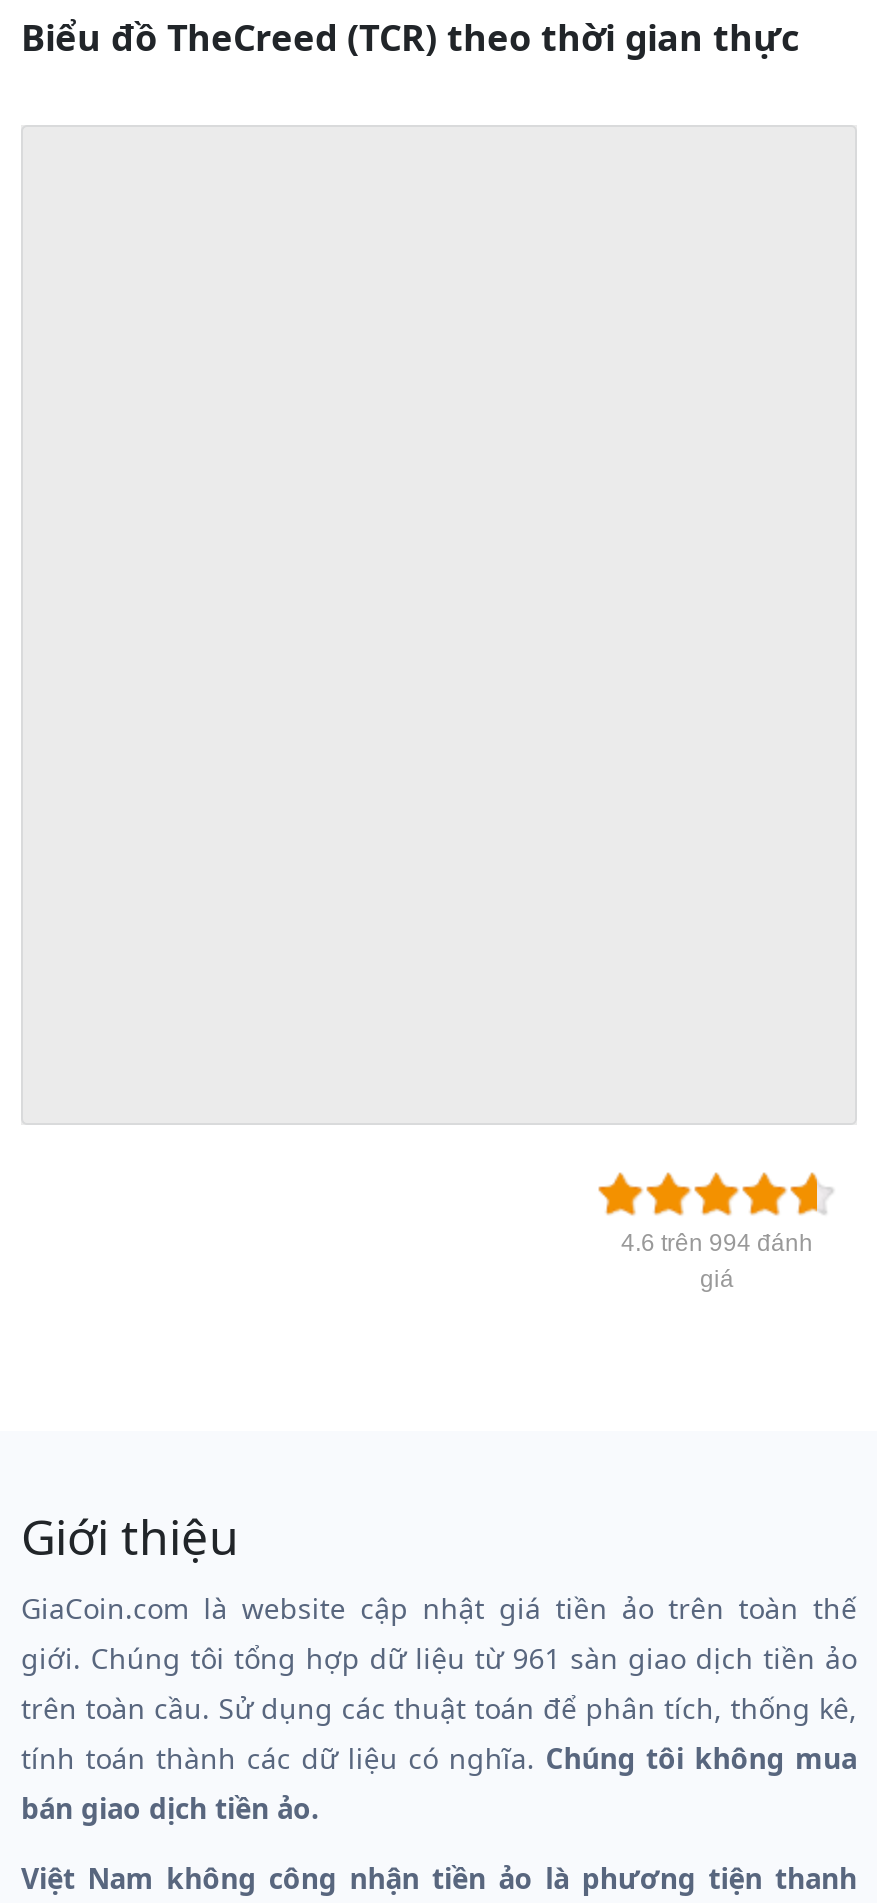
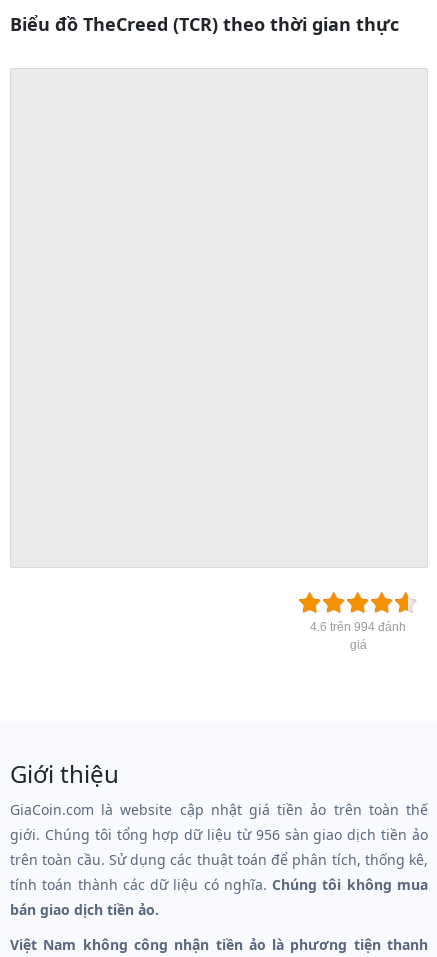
- giới. Chúng tôi tổng hợp dữ liệu từ 961 sàn giao dịch tiền ảo
+ giới. Chúng tôi tổng hợp dữ liệu từ 956 sàn giao dịch tiền ảo
